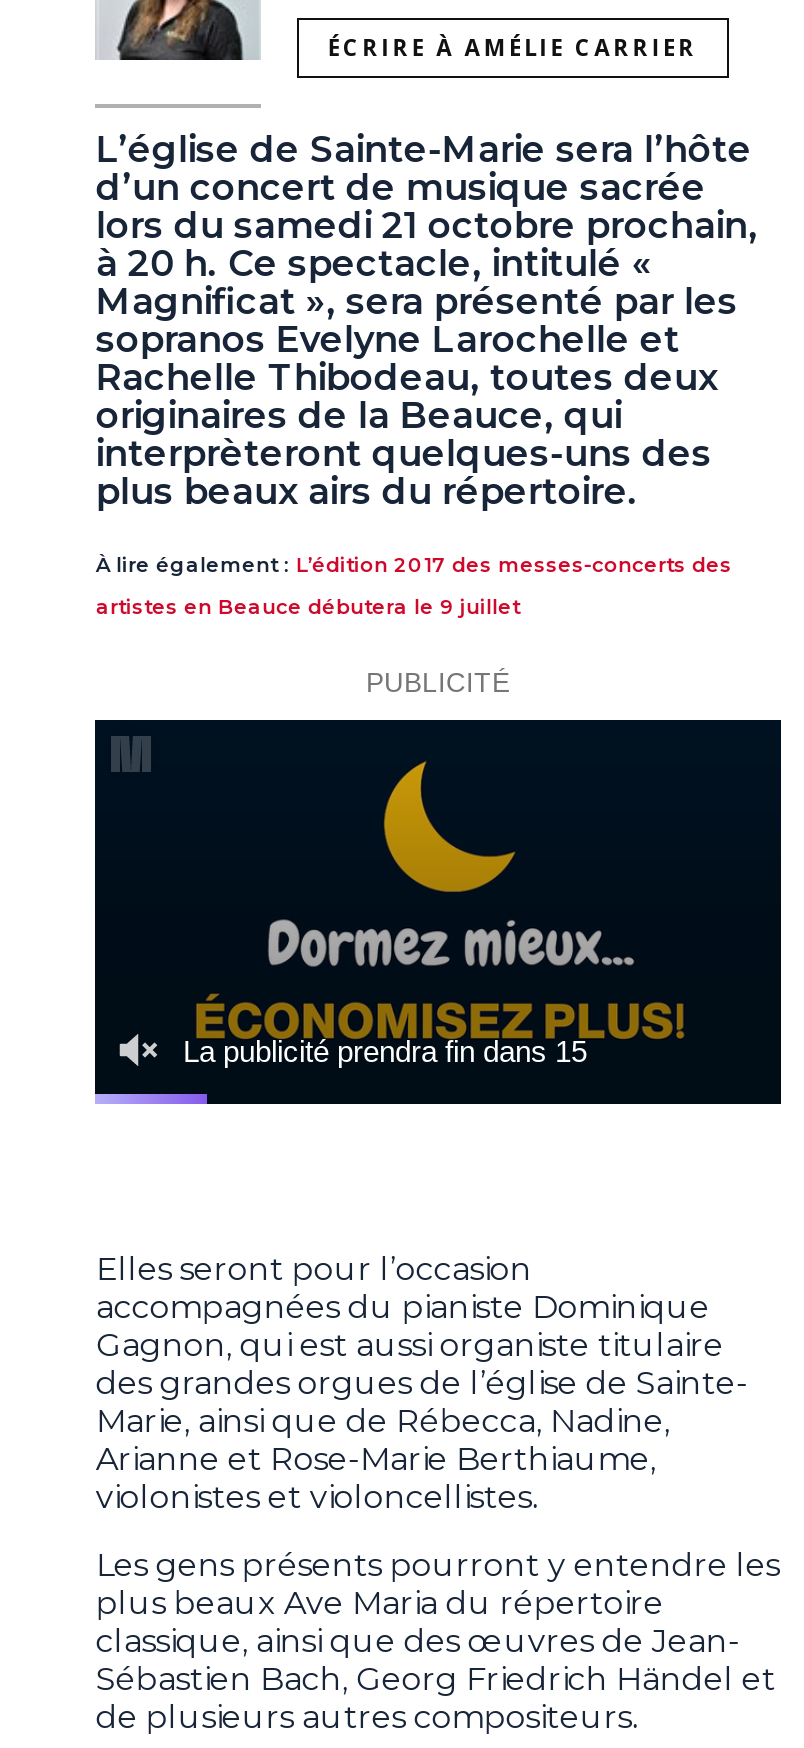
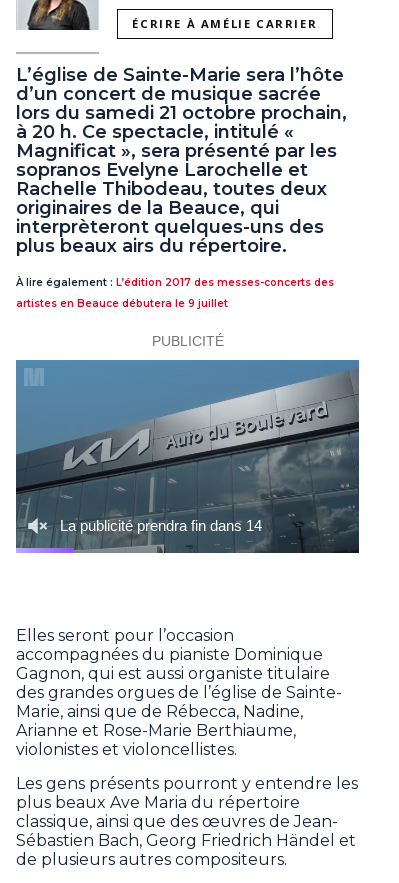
- [image]
+ [image]
